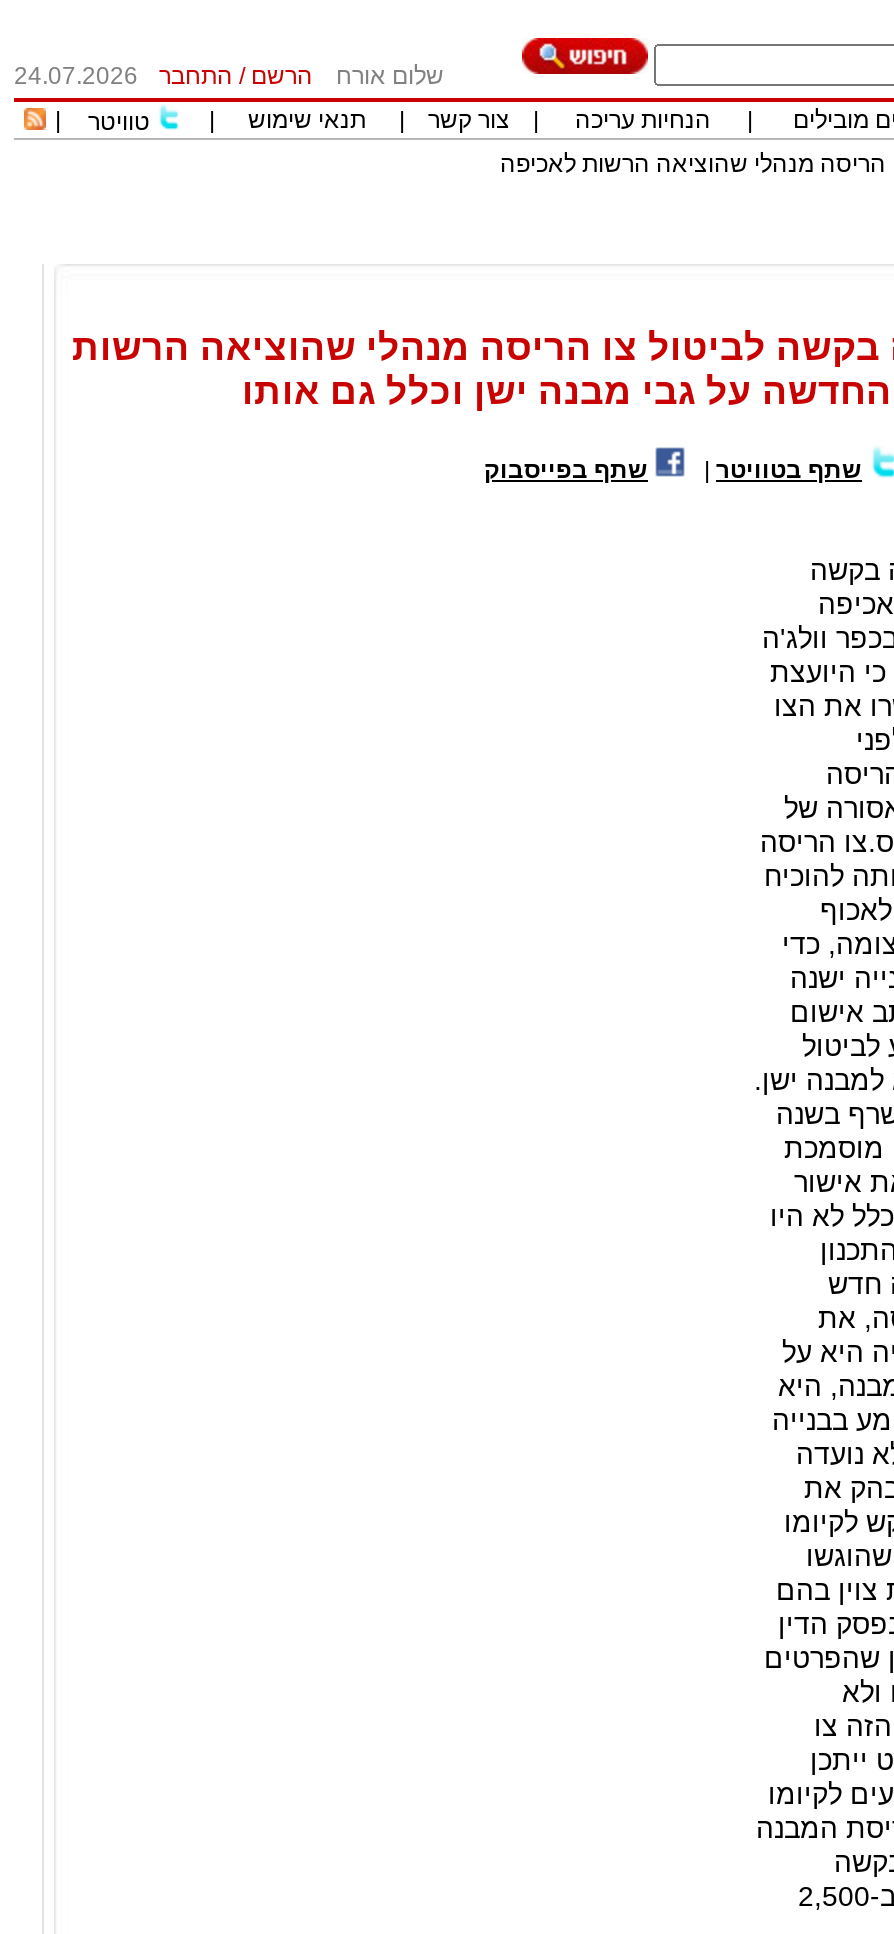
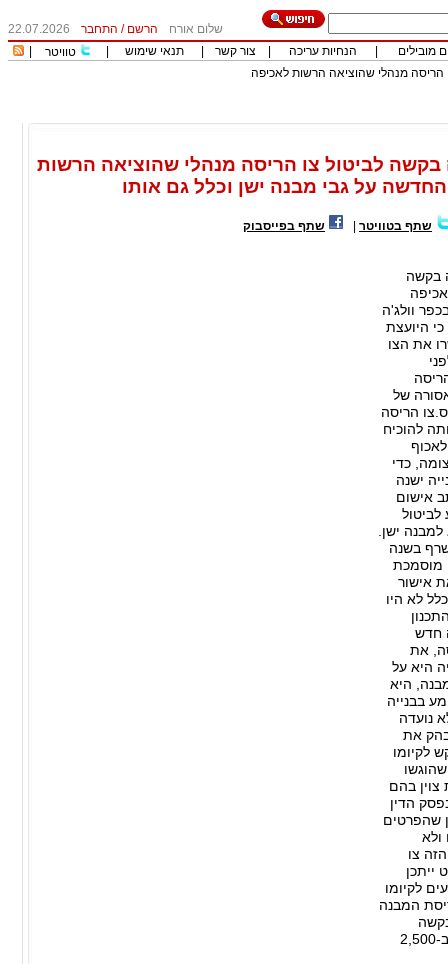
- שלום אורח הרשם / התחבר 24.07.2026
+ שלום אורח הרשם / התחבר 22.07.2026
